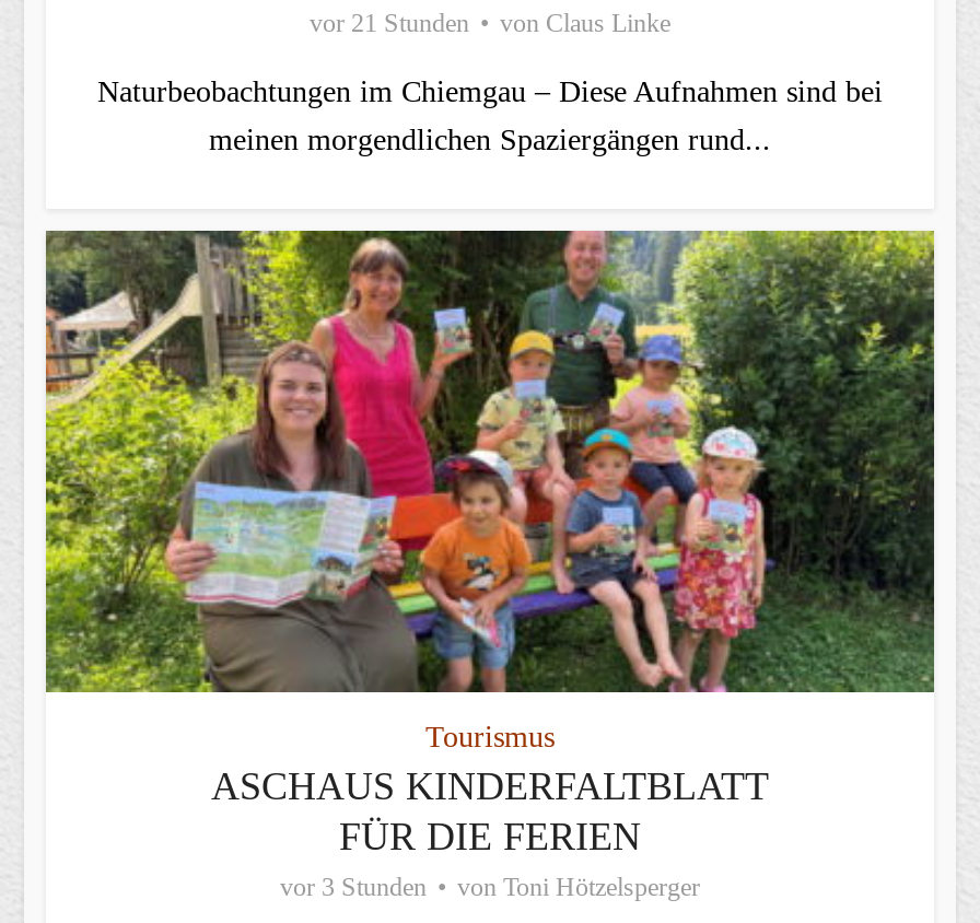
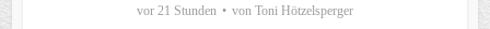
- von Claus Linke
- Naturbeobachtungen im Chiemgau – Diese Aufnahmen sind bei
- meinen morgendlichen Spaziergängen rund...

- [image]
- Tourismus
- ASCHAUS KINDERFALTBLATT
- FÜR DIE FERIEN
- vor 3 Stunden
